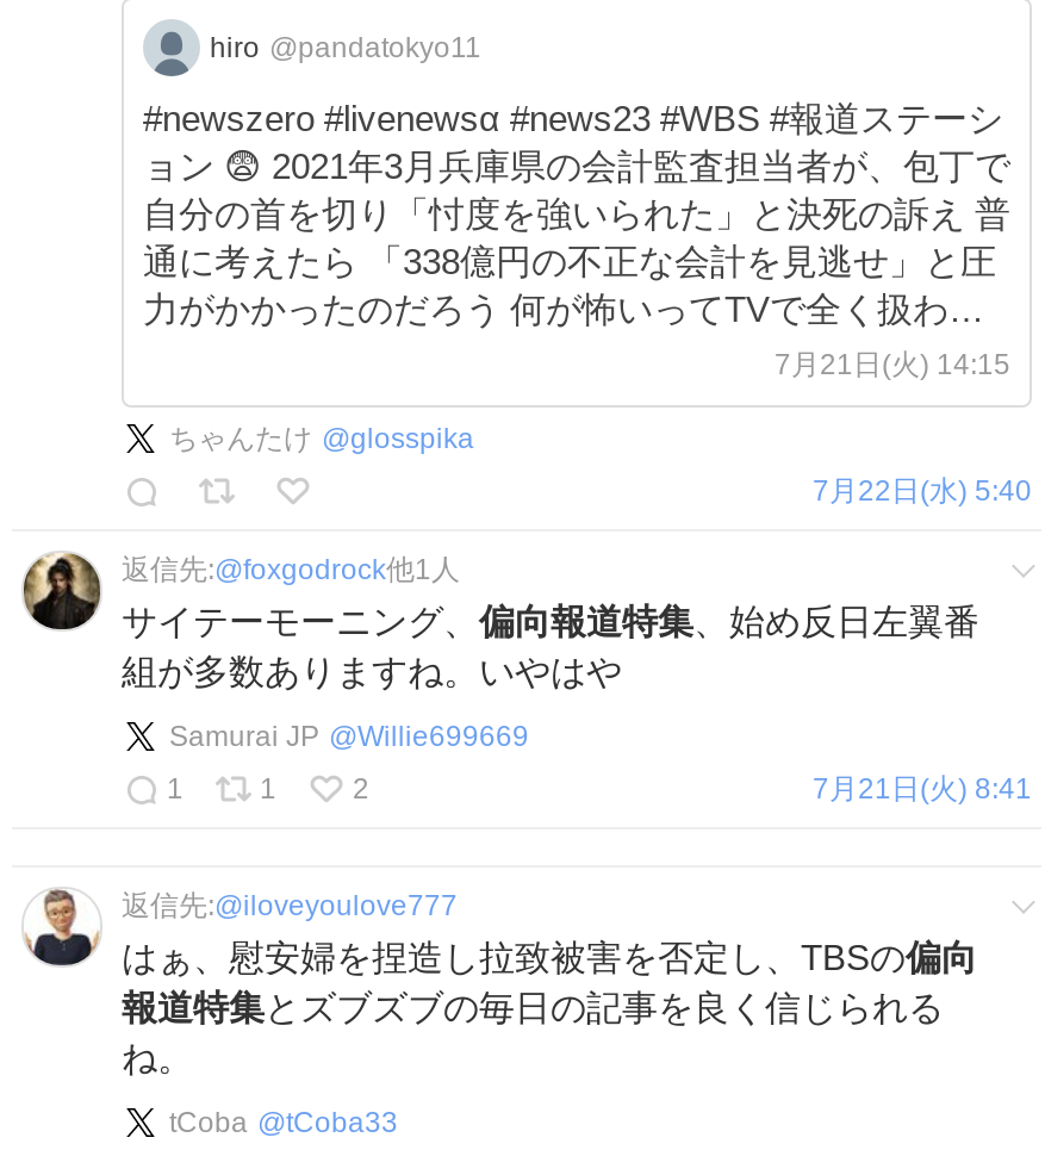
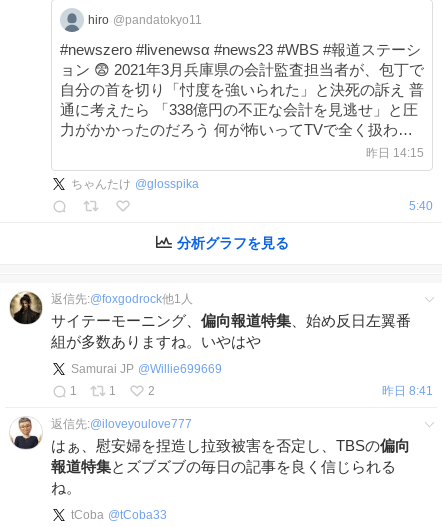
- 7月21日(火) 14:15
+ 昨日 14:15

- 7月22日(水) 5:40
+ 5:40
+ 分析グラフを見る

moved down: [image] | 返信先:@foxgodrock他1人 | サイテーモーニング、偏向報道特集、始め反日左翼番 | 組が多数ありますね。いやはや | Samurai JP @Willie699669 | 1 | 1 | 2

- 7月21日(火) 8:41
+ 昨日 8:41
